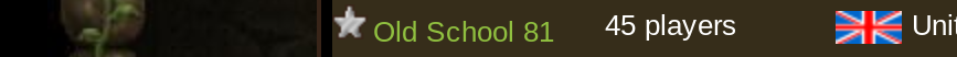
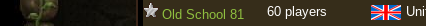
- Old School 81 45 players
+ Old School 81 60 players
